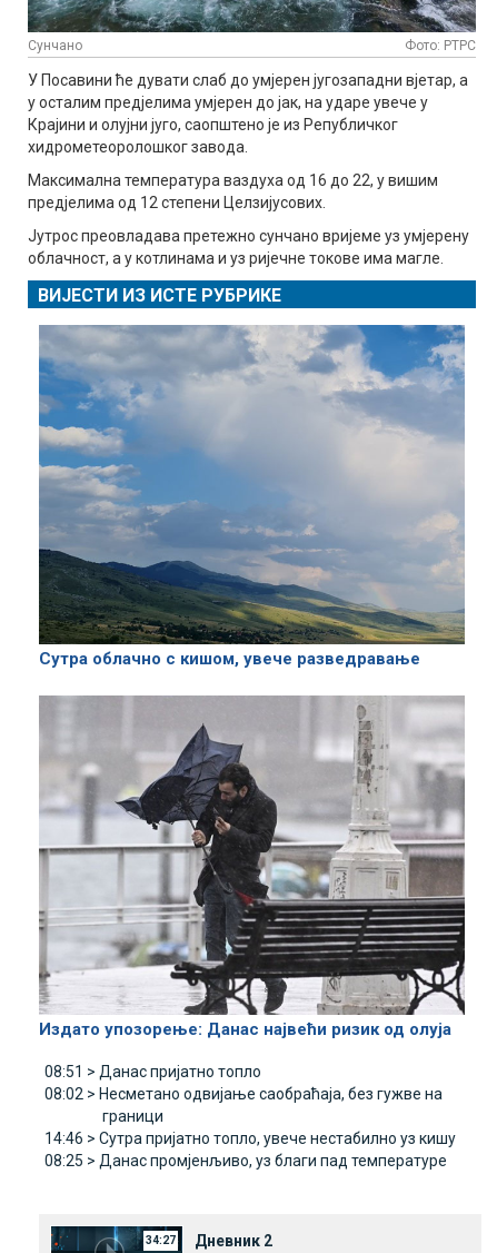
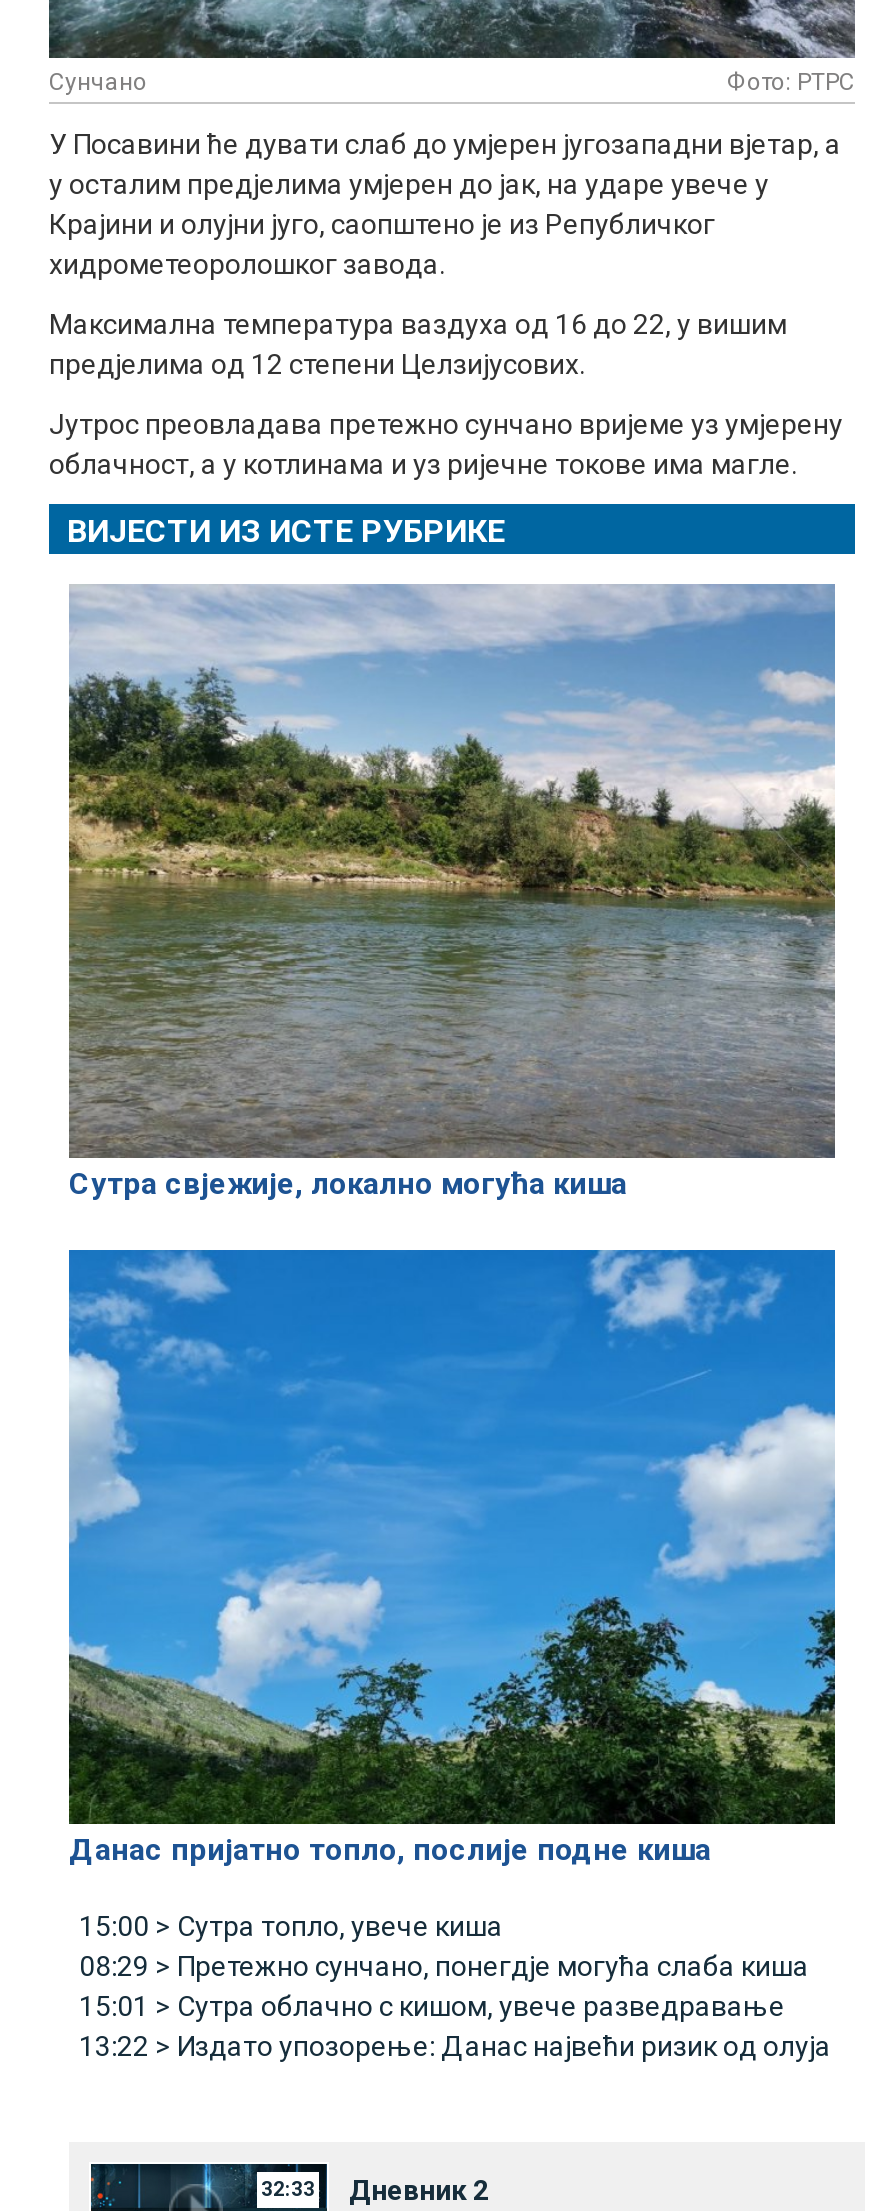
- [image]
- Сутра облачно с кишом, увече разведравање
+ [image]
+ Сутра свјежије, локално могућа киша

- [image]
- Издато упозорење: Данас највећи ризик од олуја
+ [image]
+ Данас пријатно топло, послије подне киша

- 08:51 > Данас пријатно топло
- 08:02 > Несметано одвијање саобраћаја, без гужве на
- граници
- 14:46 > Сутра пријатно топло, увече нестабилно уз кишу
- 08:25 > Данас промјенљиво, уз благи пад температуре
+ 15:00 > Сутра топло, увече киша
+ 08:29 > Претежно сунчано, понегдје могућа слаба киша
+ 15:01 > Сутра облачно с кишом, увече разведравање
+ 13:22 > Издато упозорење: Данас највећи ризик од олуја

- 34:27 Дневник 2
+ 32:33 Дневник 2
